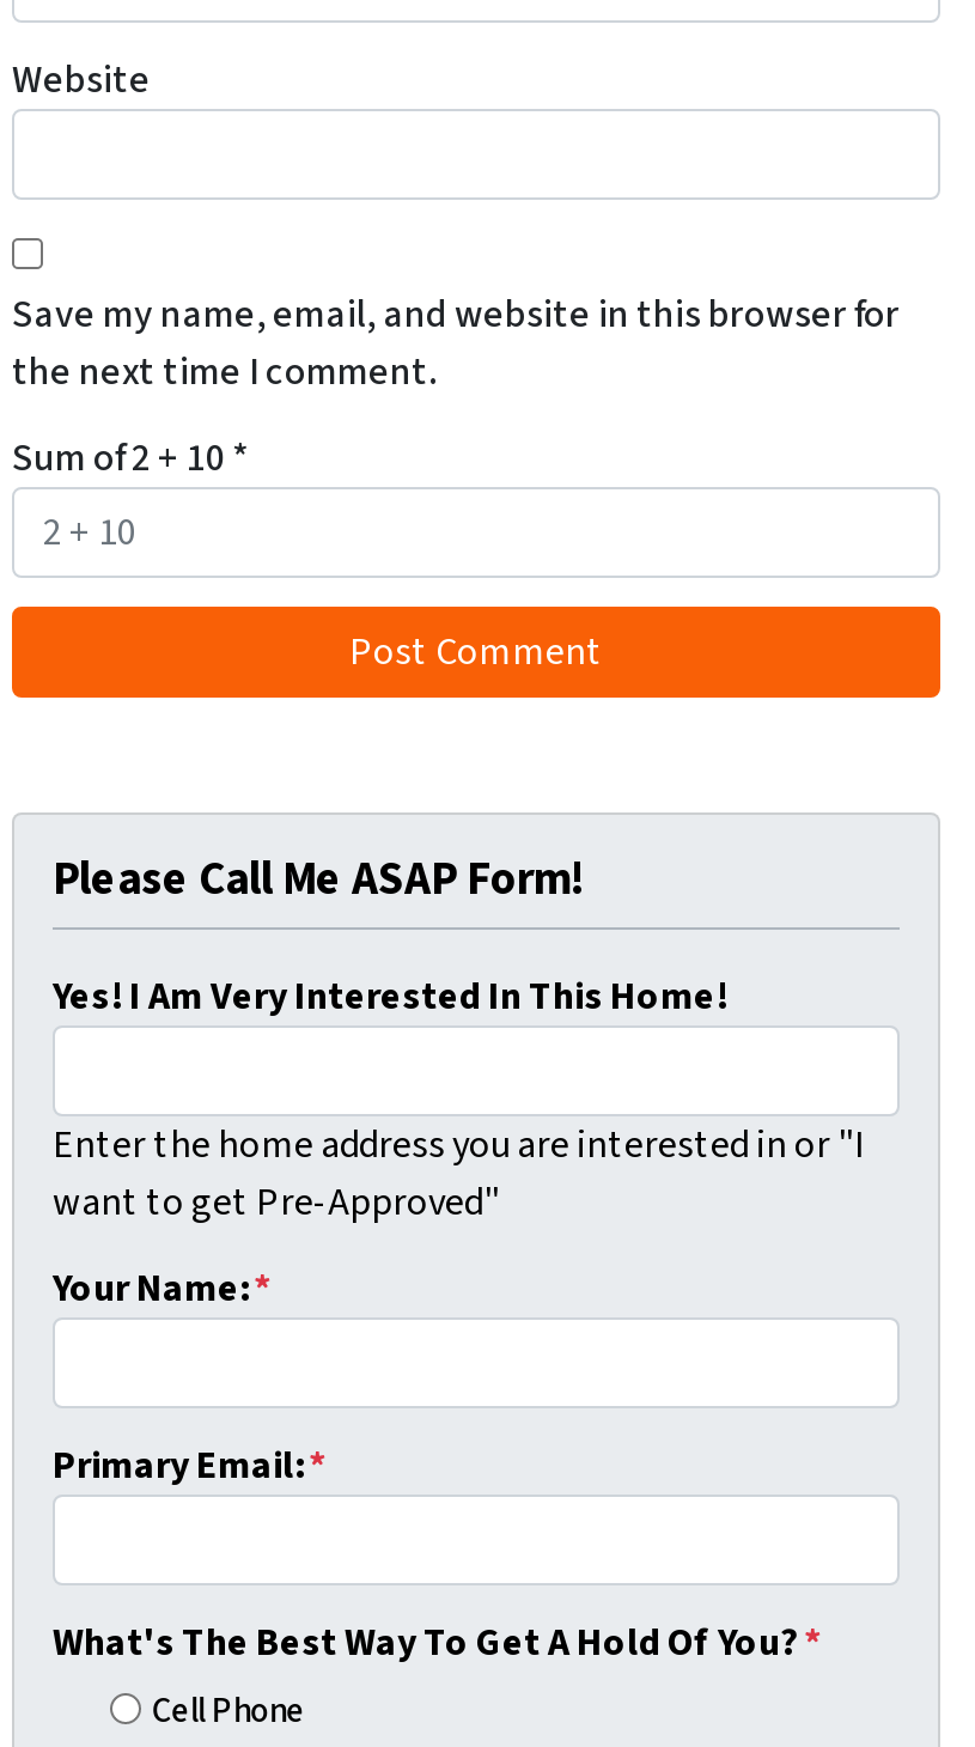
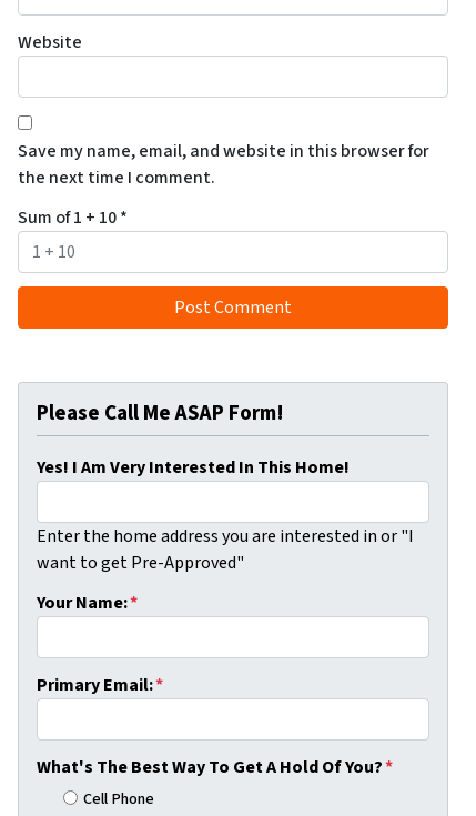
- Sum of 2 + 10 *
+ Sum of 1 + 10 *
